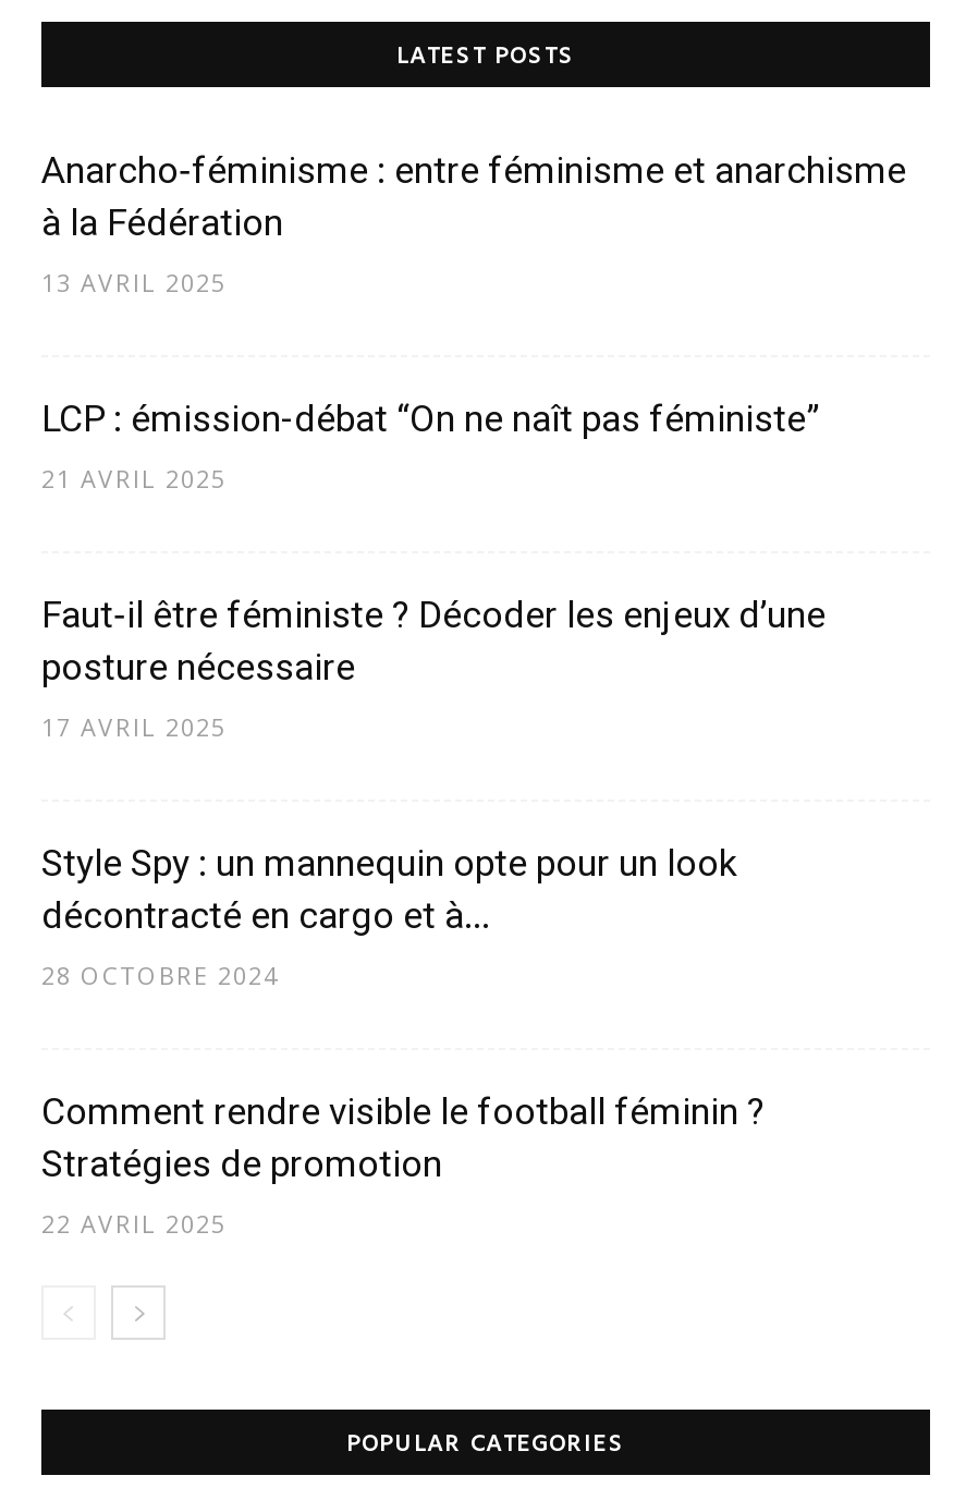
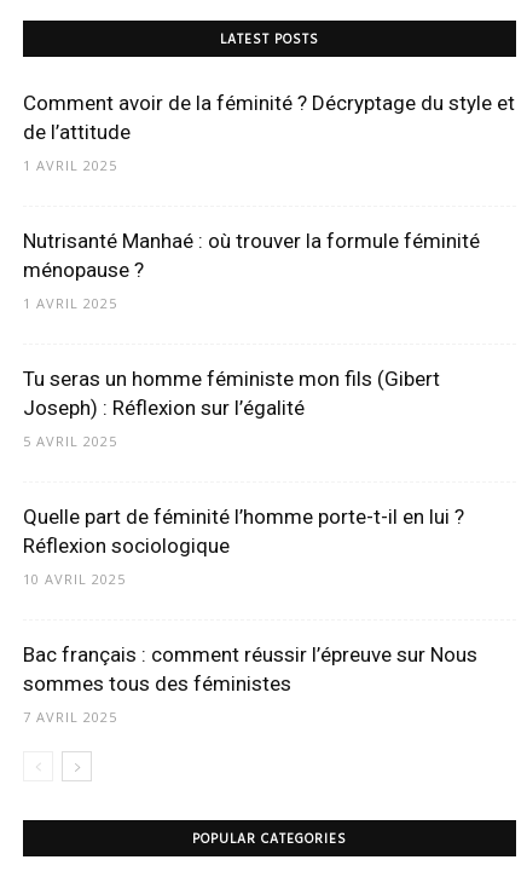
- Anarcho‑féminisme : entre féminisme et anarchisme
- à la Fédération
+ Comment avoir de la féminité ? Décryptage du style et
+ de l’attitude

- 13 AVRIL 2025
+ 1 AVRIL 2025

- LCP : émission-débat “On ne naît pas féministe”
+ Nutrisanté Manhaé : où trouver la formule féminité
+ ménopause ?

- 21 AVRIL 2025
+ 1 AVRIL 2025

- Faut‑il être féministe ? Décoder les enjeux d’une
- posture nécessaire
+ Tu seras un homme féministe mon fils (Gibert
+ Joseph) : Réflexion sur l’égalité

- 17 AVRIL 2025
+ 5 AVRIL 2025

- Style Spy : un mannequin opte pour un look
- décontracté en cargo et à...
+ Quelle part de féminité l’homme porte-t-il en lui ?
+ Réflexion sociologique

- 28 OCTOBRE 2024
+ 10 AVRIL 2025

- Comment rendre visible le football féminin ?
- Stratégies de promotion
+ Bac français : comment réussir l’épreuve sur Nous
+ sommes tous des féministes

- 22 AVRIL 2025
+ 7 AVRIL 2025
